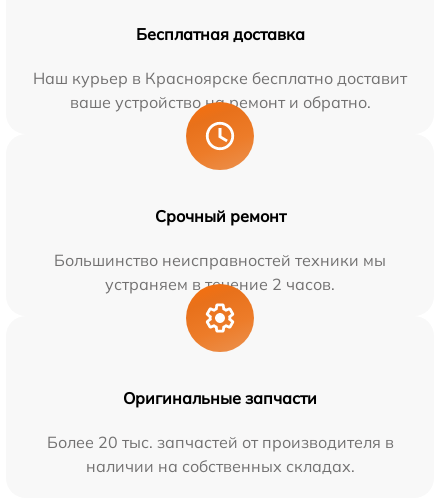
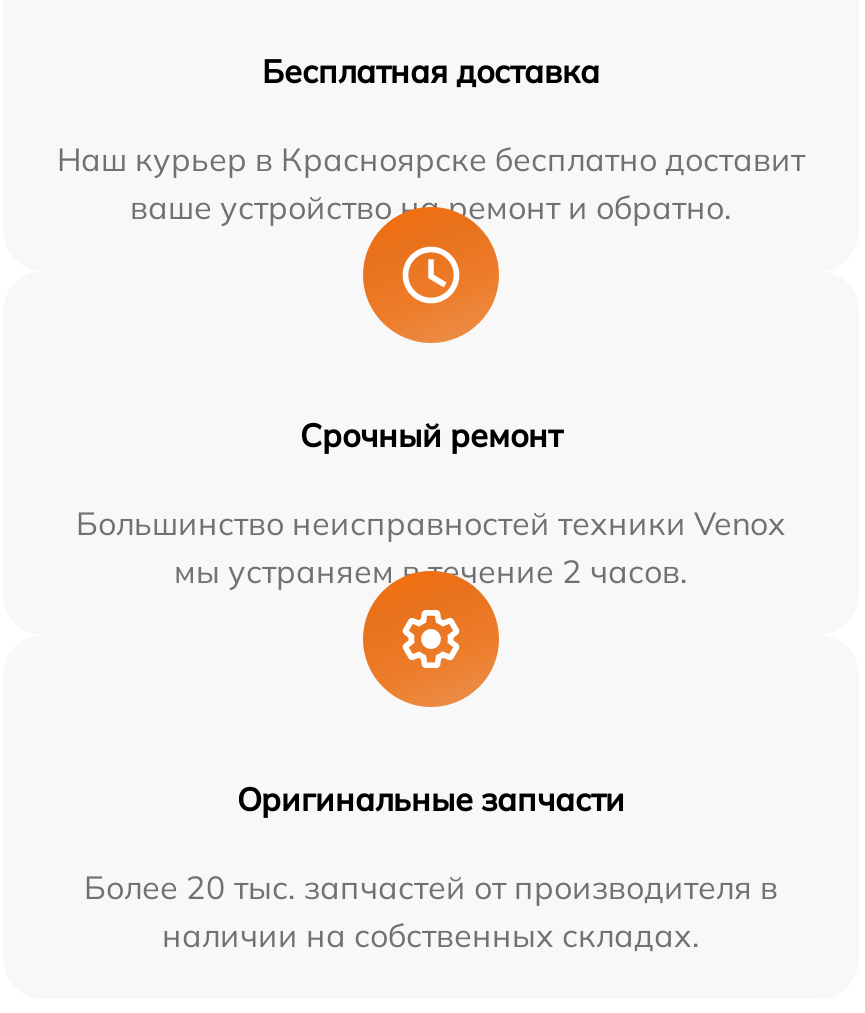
- Большинство неисправностей техники мы
- устраняем в течение 2 часов.
+ Большинство неисправностей техники Venox
+ мы устраняем в течение 2 часов.
